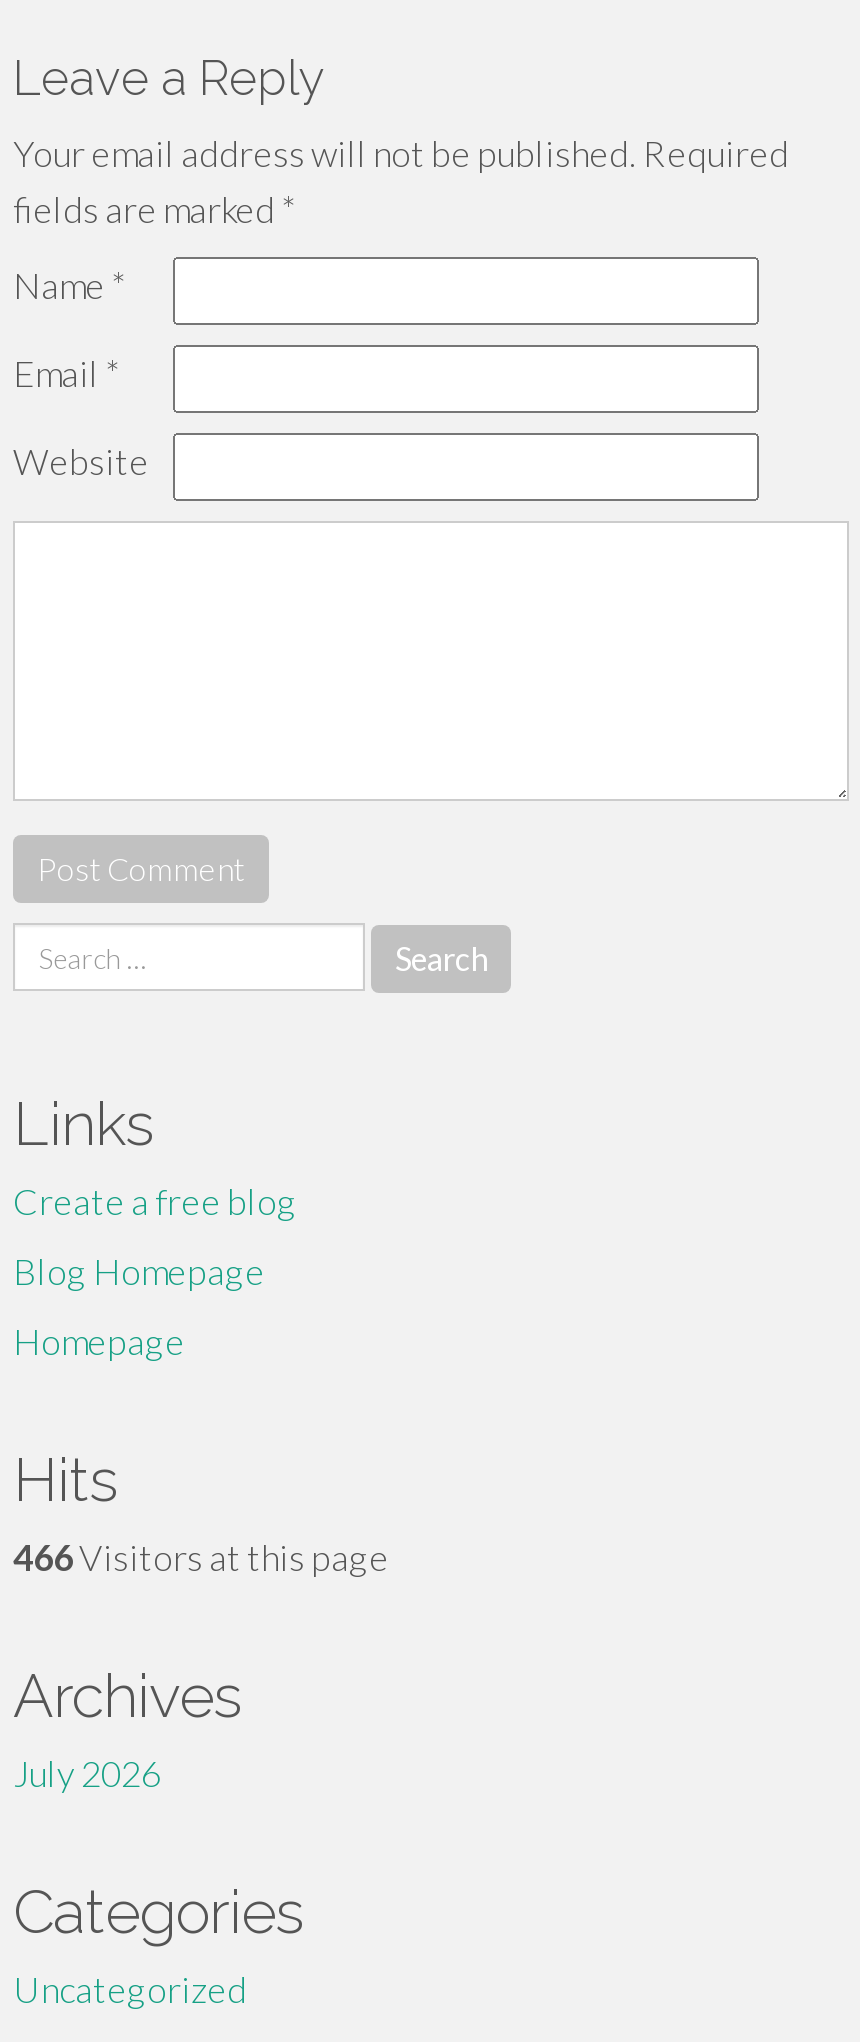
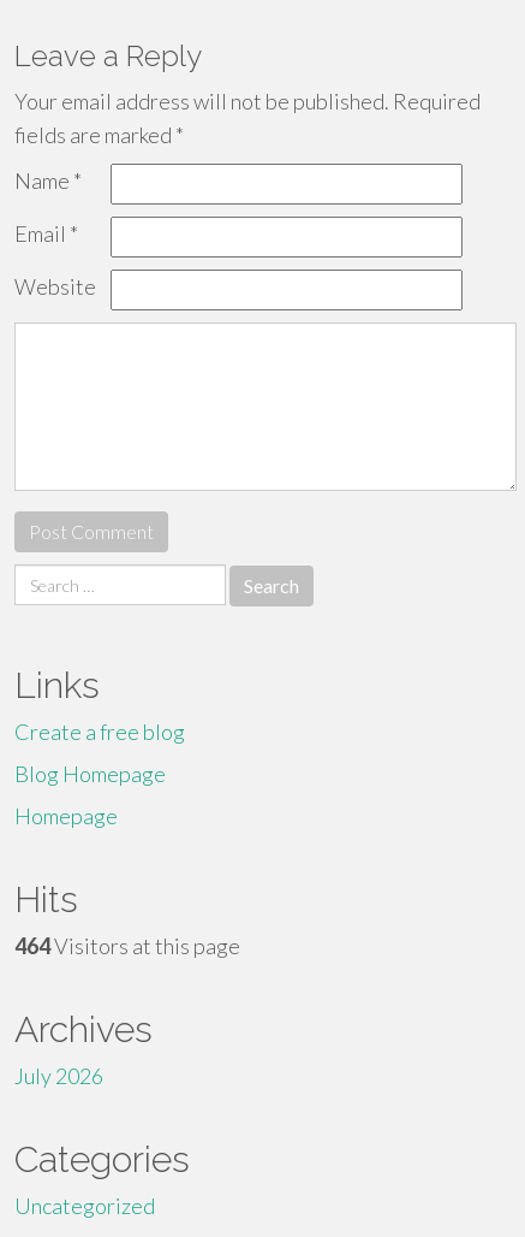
- 466Visitors at this page
+ 464Visitors at this page
